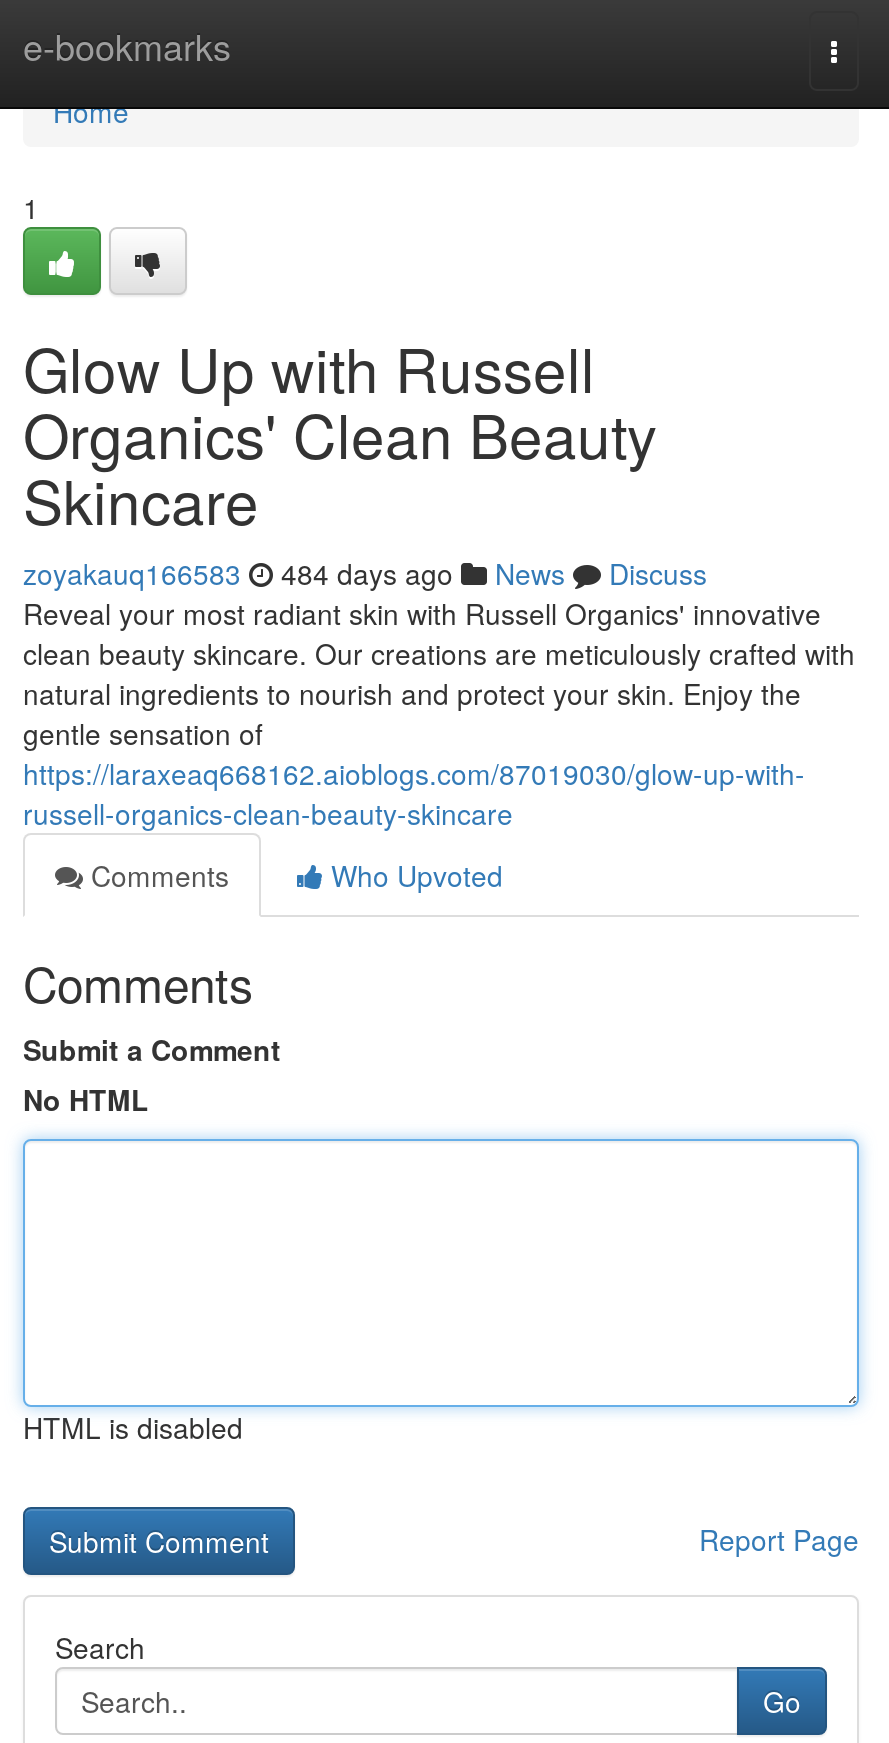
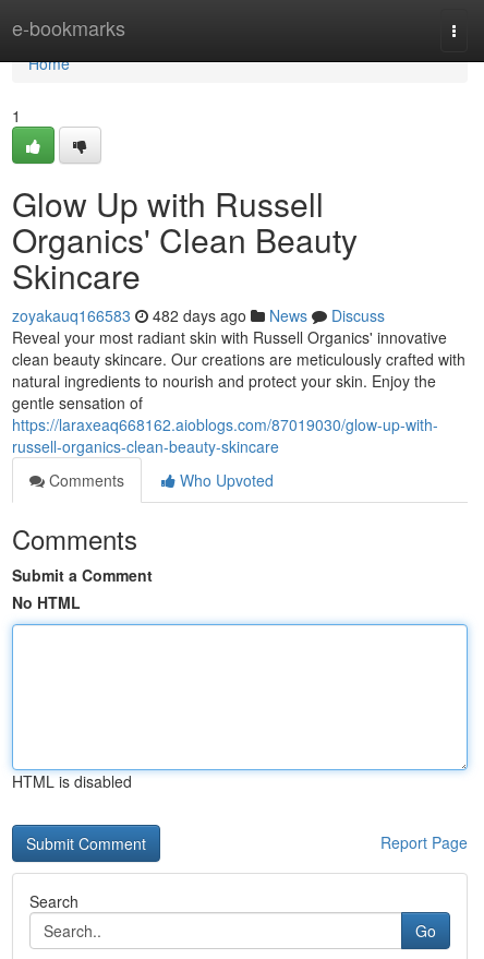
- zoyakauq166583 484 days ago News Discuss
+ zoyakauq166583 482 days ago News Discuss
